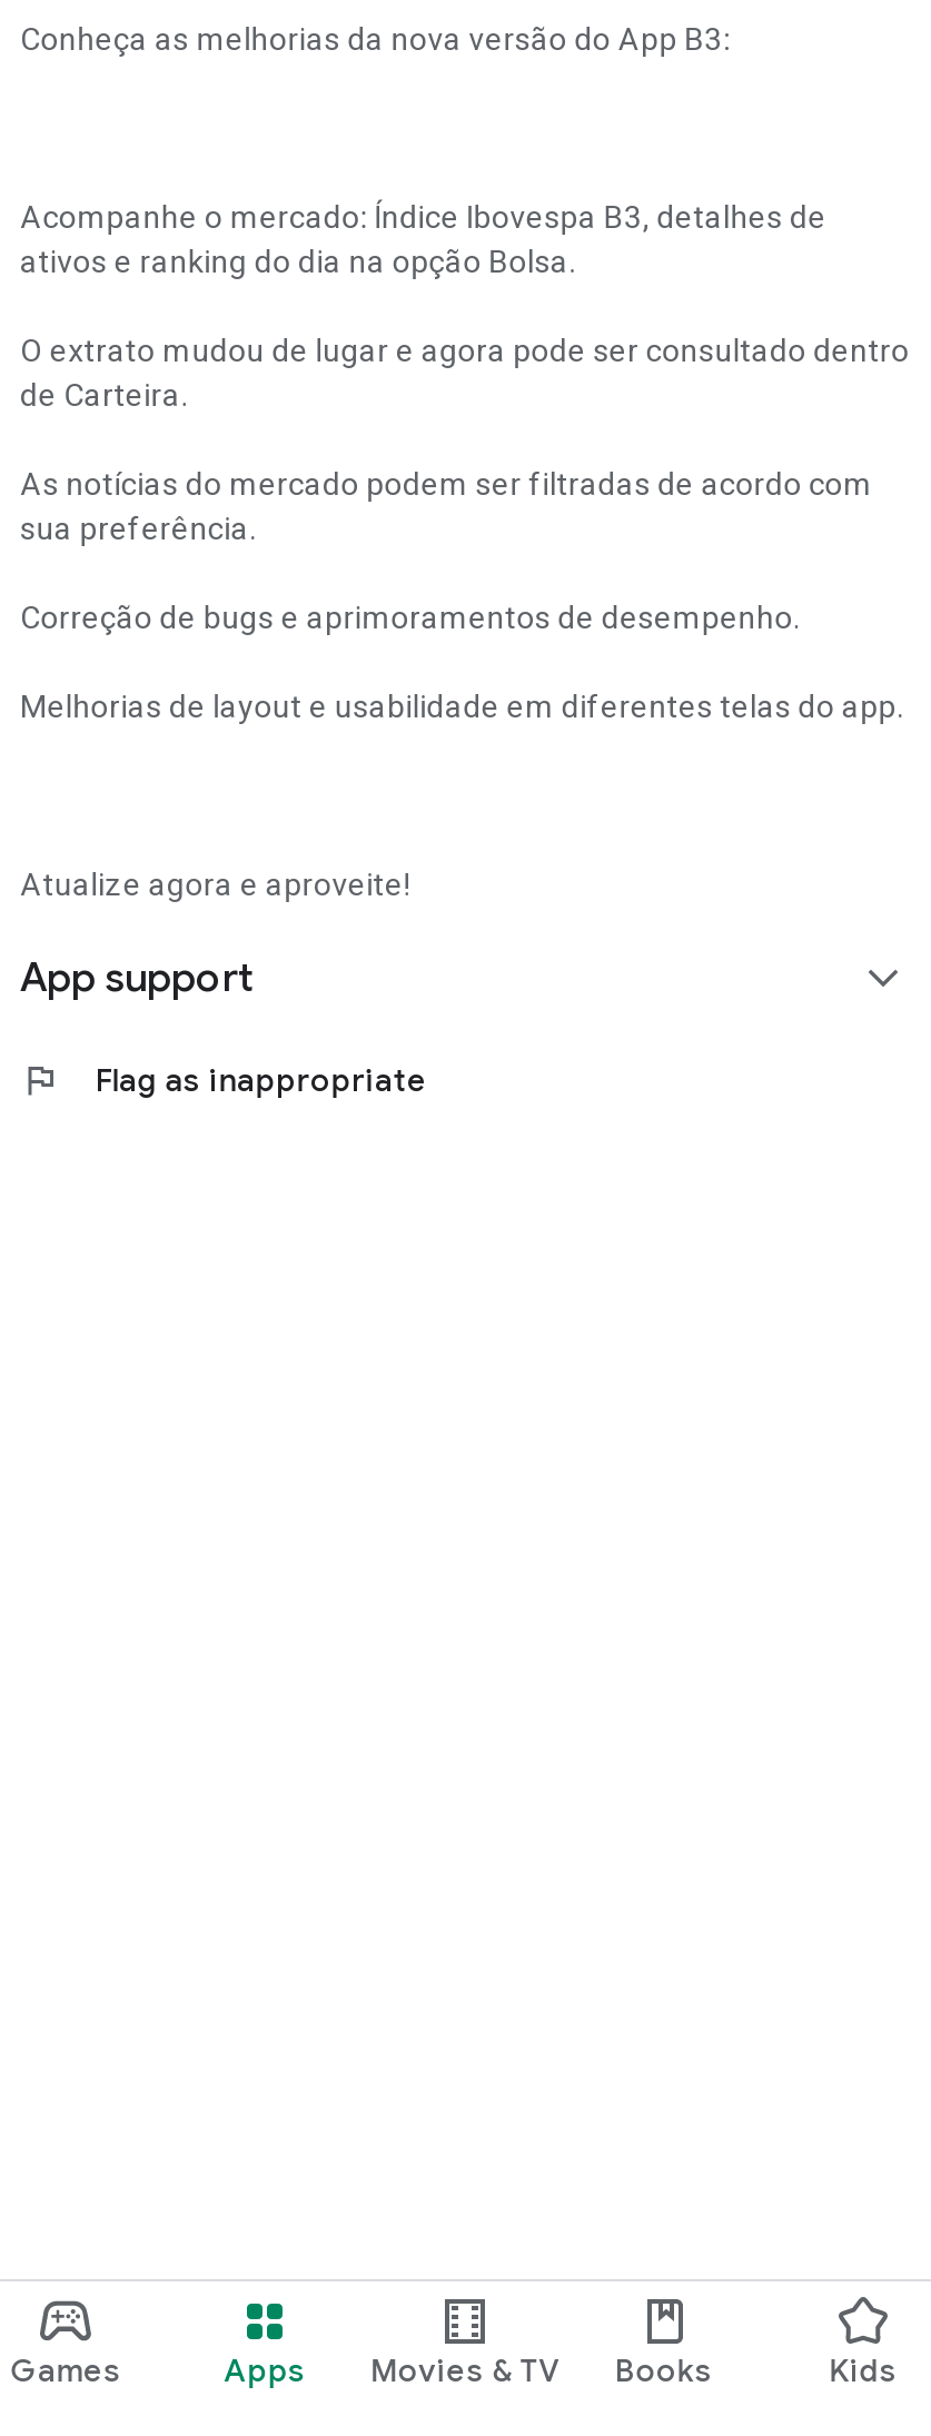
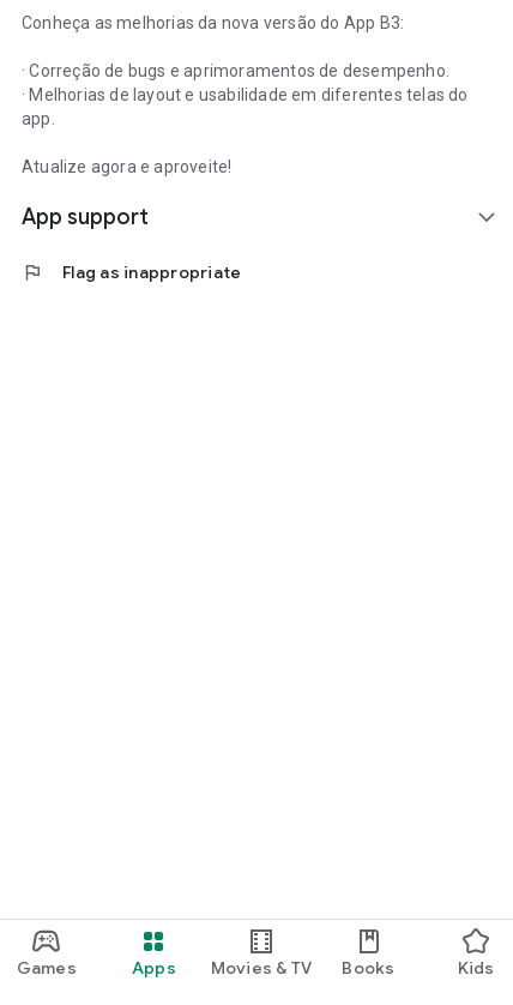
- Acompanhe o mercado: Índice Ibovespa B3, detalhes de
- ativos e ranking do dia na opção Bolsa.
- O extrato mudou de lugar e agora pode ser consultado dentro
- de Carteira.
- As notícias do mercado podem ser filtradas de acordo com
- sua preferência.
- Correção de bugs e aprimoramentos de desempenho.
- Melhorias de layout e usabilidade em diferentes telas do app.
+ · Correção de bugs e aprimoramentos de desempenho.
+ · Melhorias de layout e usabilidade em diferentes telas do
+ app.
